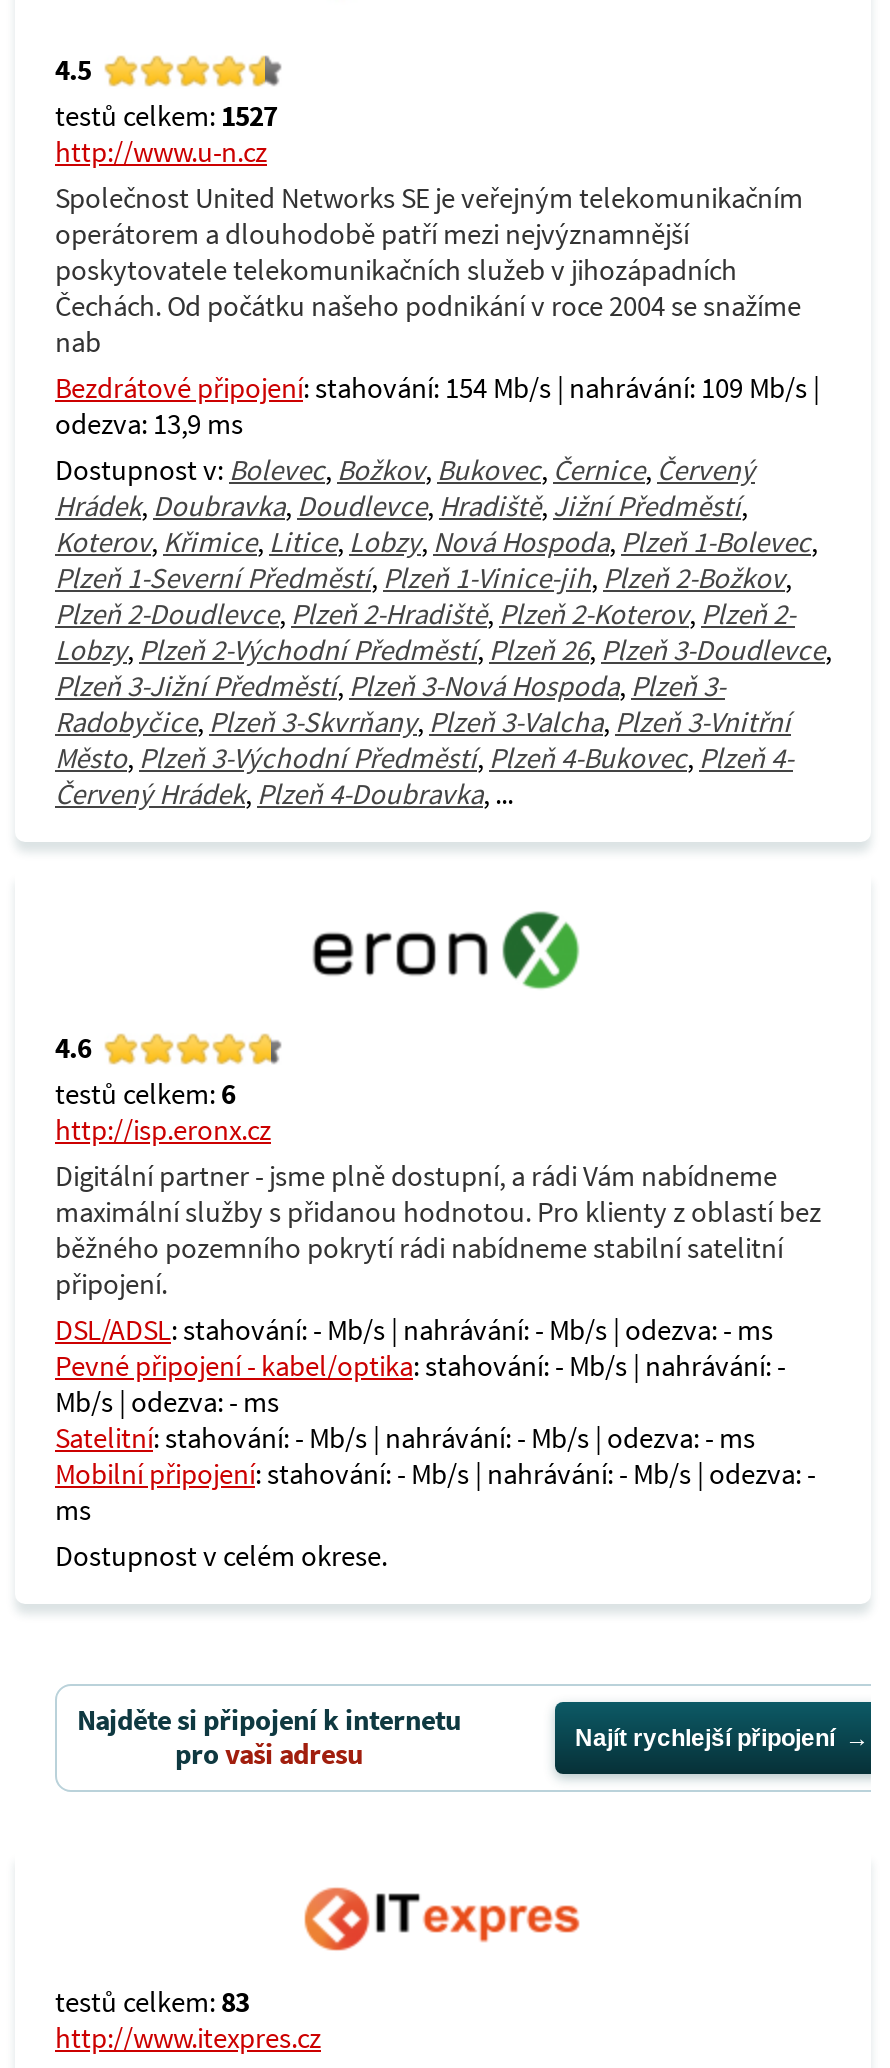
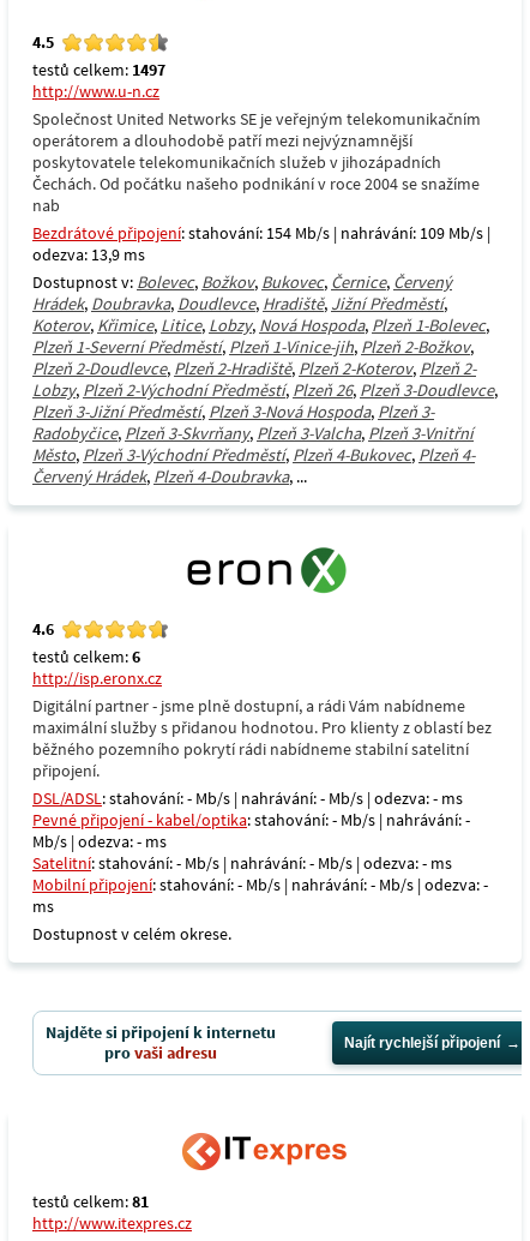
- testů celkem: 1527
+ testů celkem: 1497

- testů celkem: 83
+ testů celkem: 81
